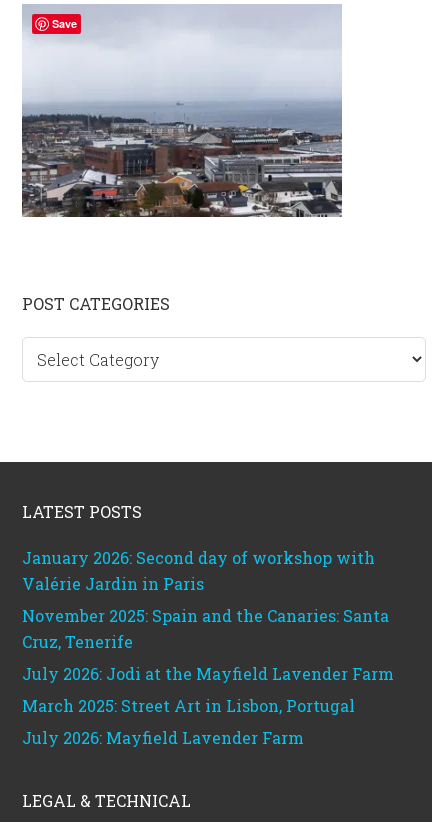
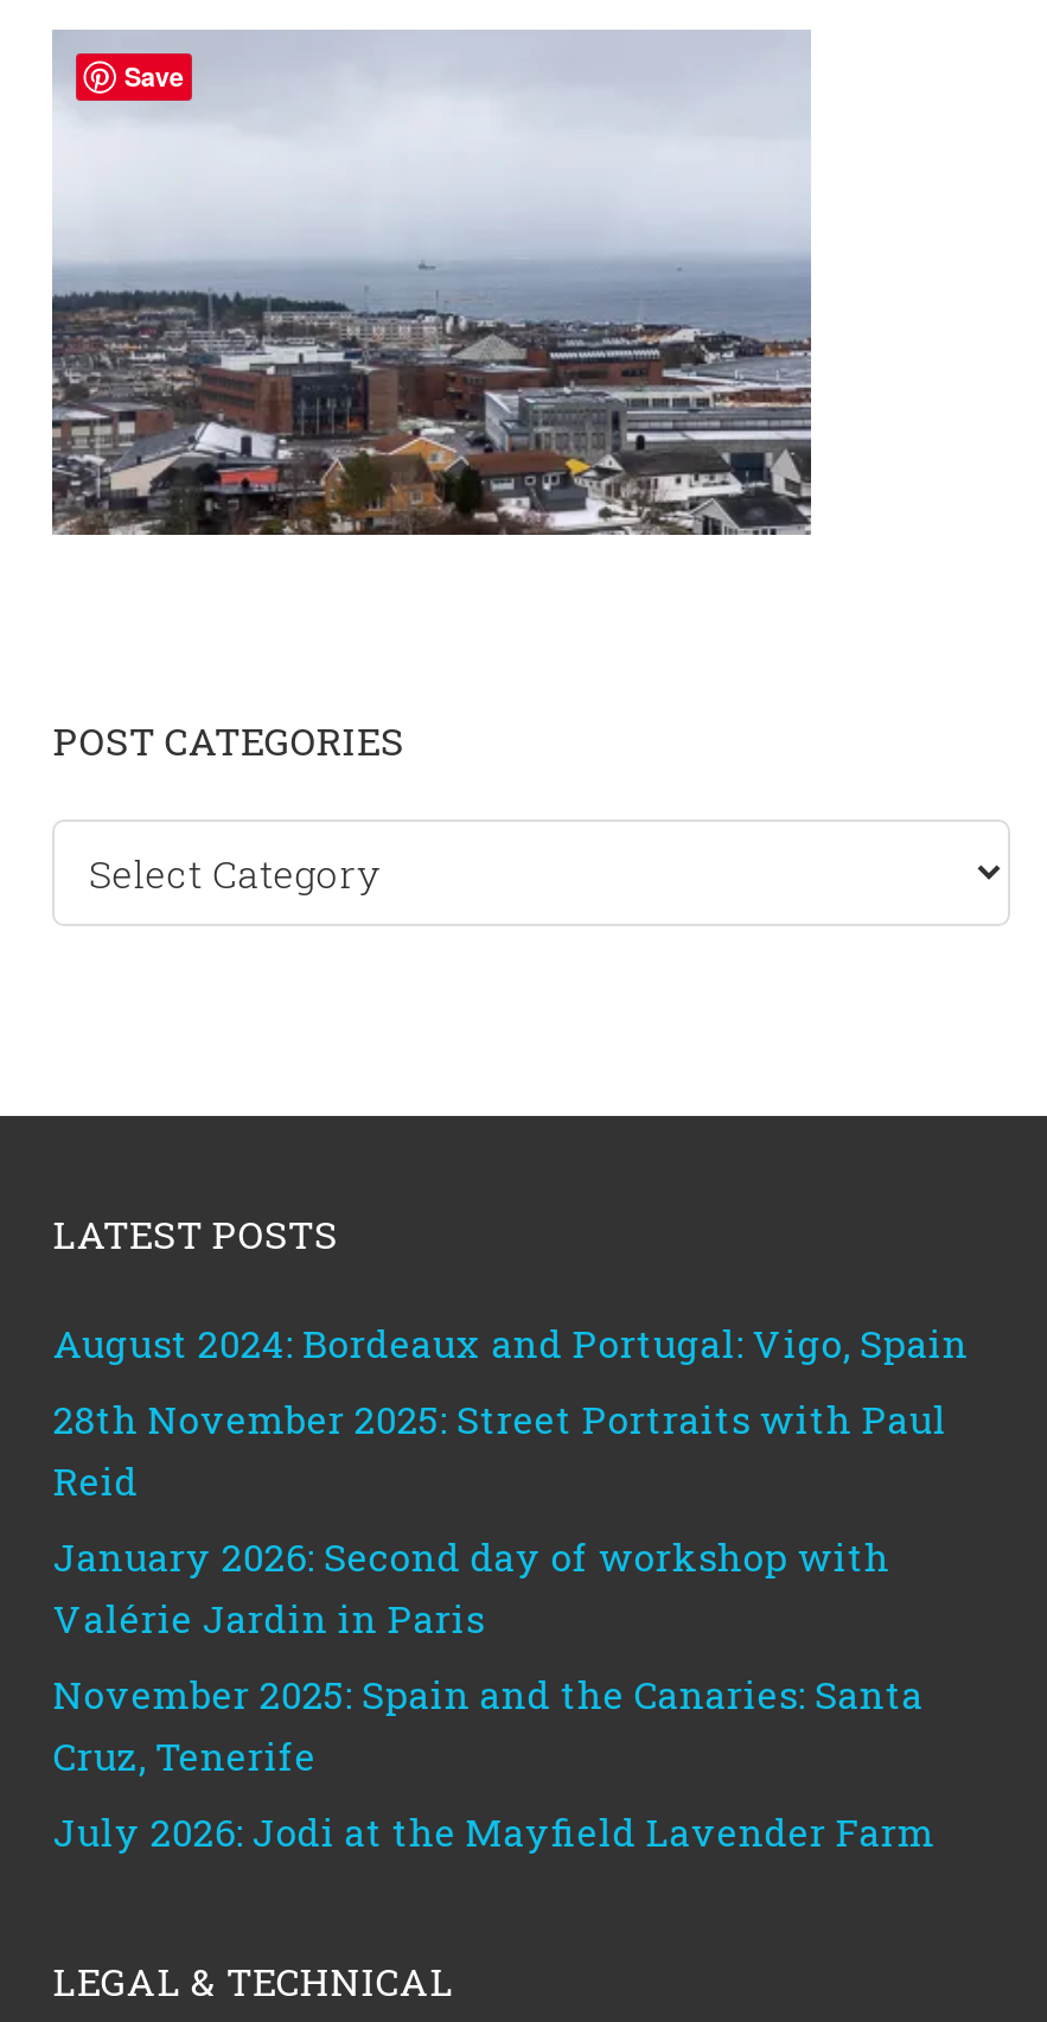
+ August 2024: Bordeaux and Portugal: Vigo, Spain
+ 28th November 2025: Street Portraits with Paul
+ Reid

moved down: January 2026: Second day of workshop with | Valérie Jardin in Paris | November 2025: Spain and the Canaries: Santa | Cruz, Tenerife | July 2026: Jodi at the Mayfield Lavender Farm

- March 2025: Street Art in Lisbon, Portugal
- July 2026: Mayfield Lavender Farm
